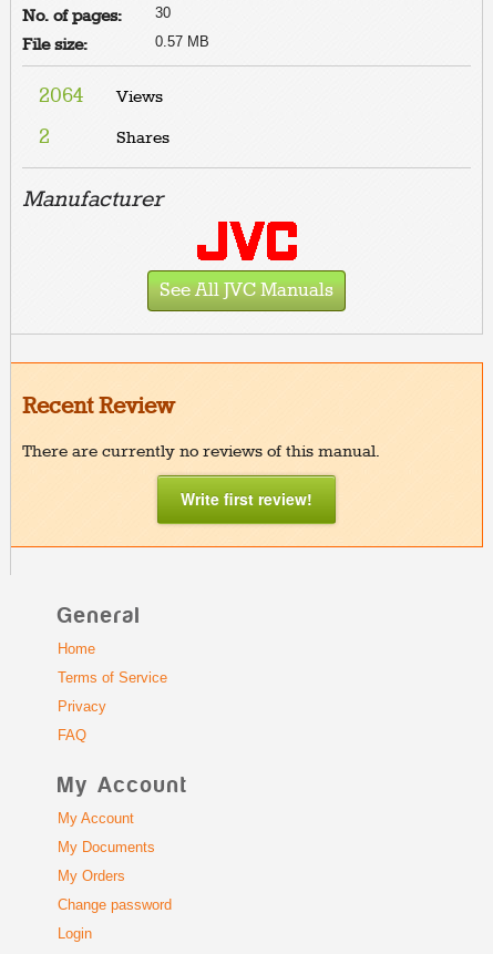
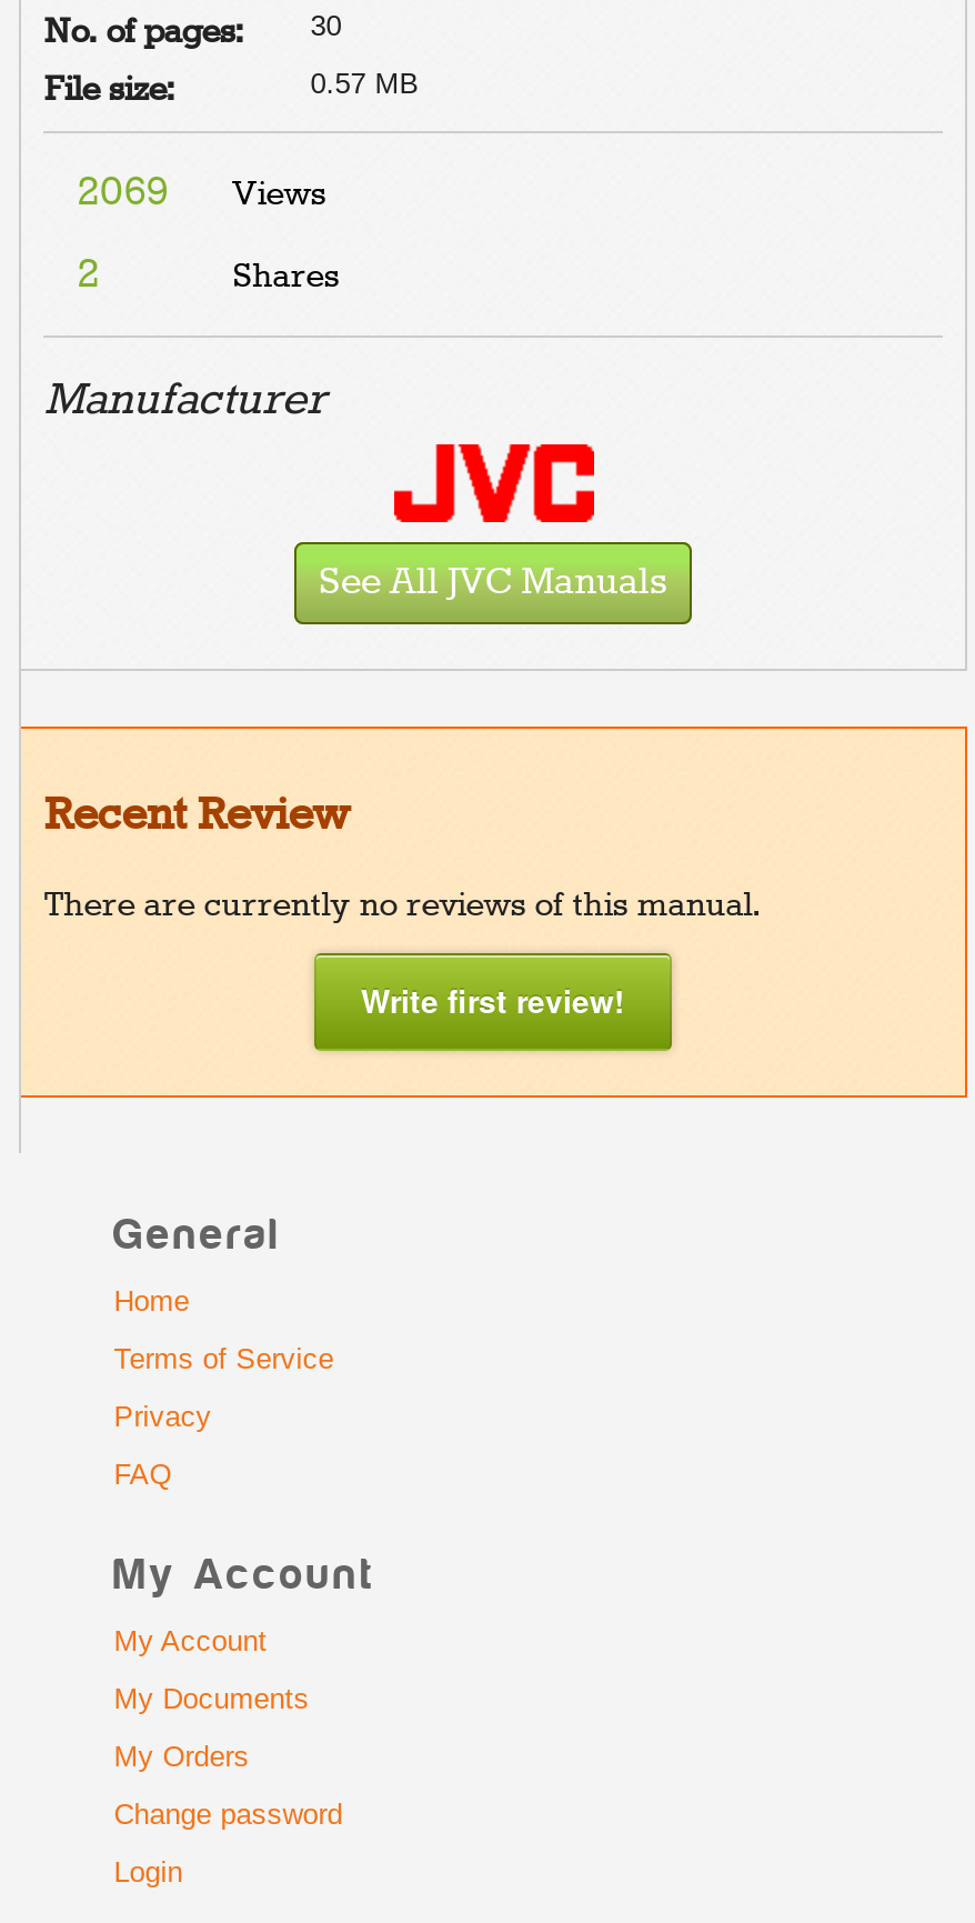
- 2064 Views
+ 2069 Views
